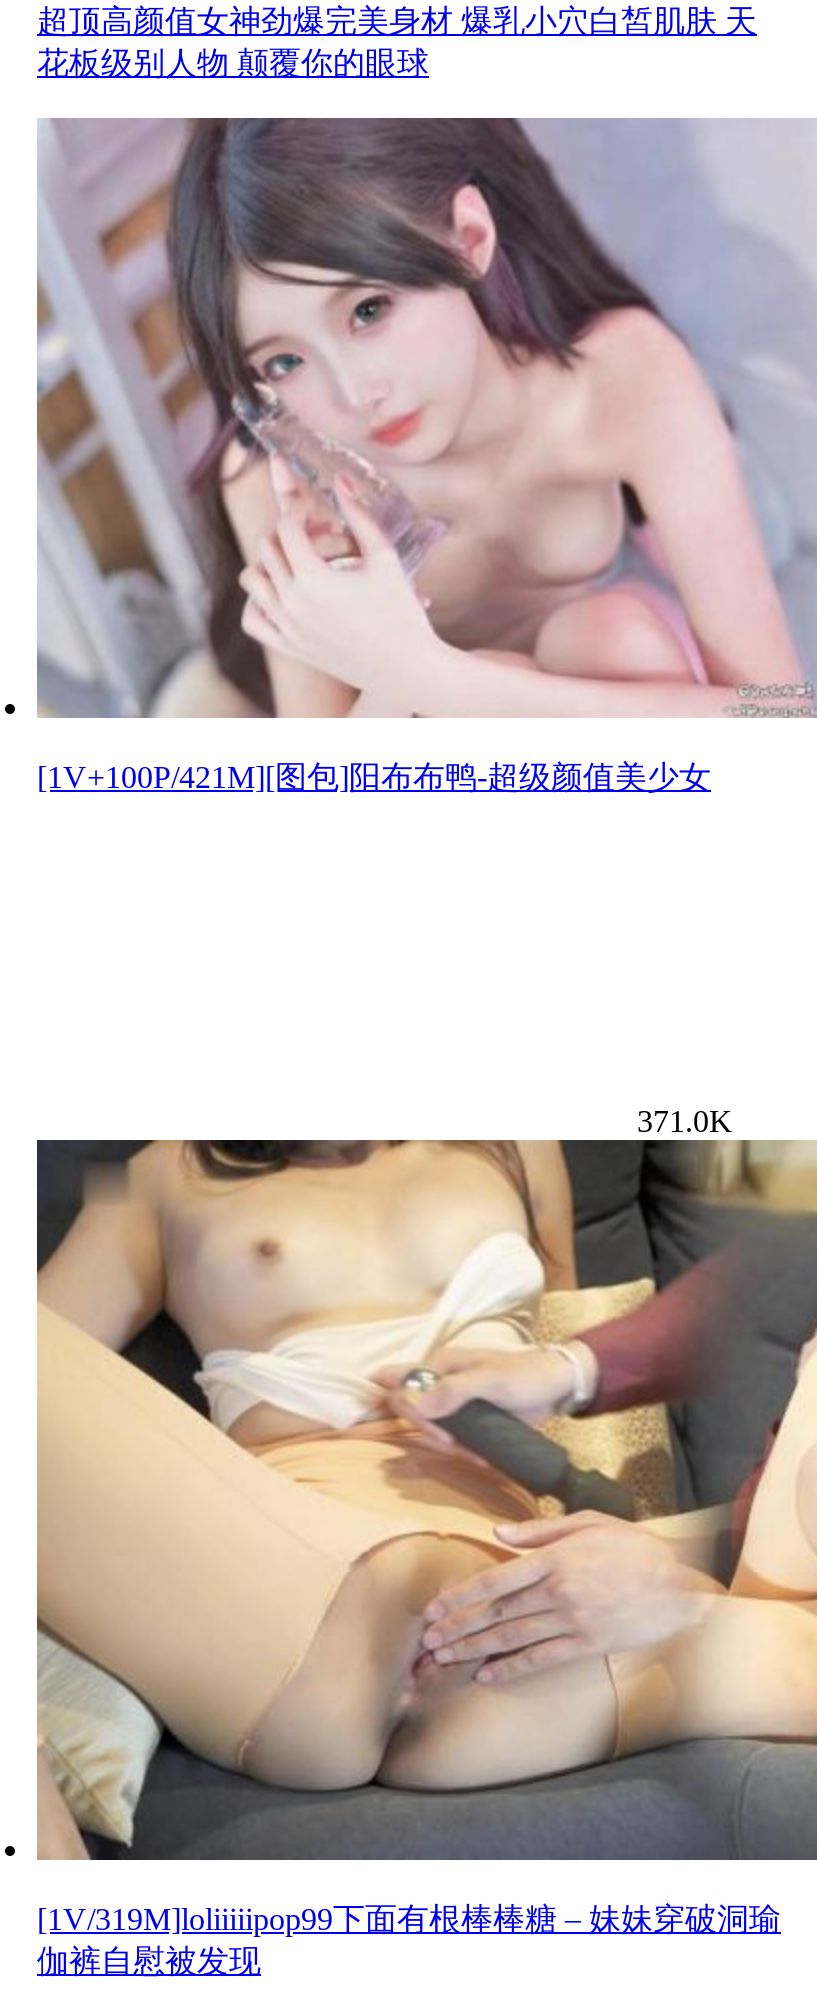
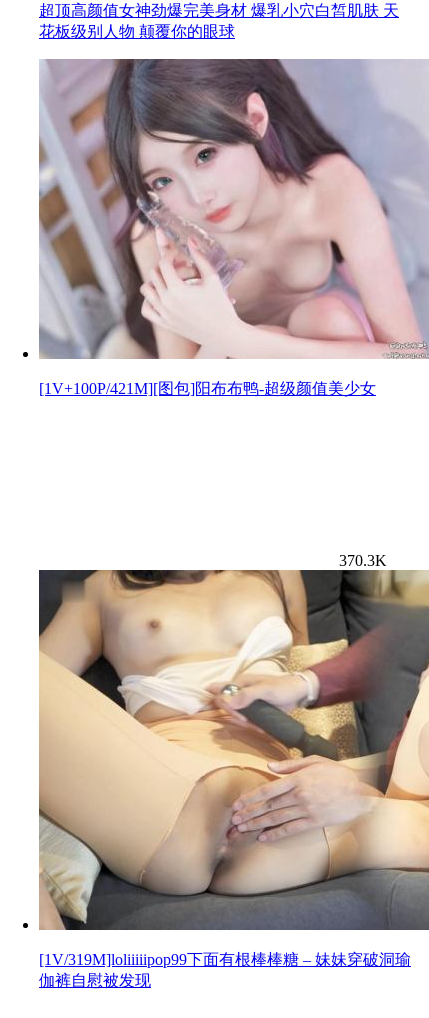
- 371.0K
+ 370.3K
